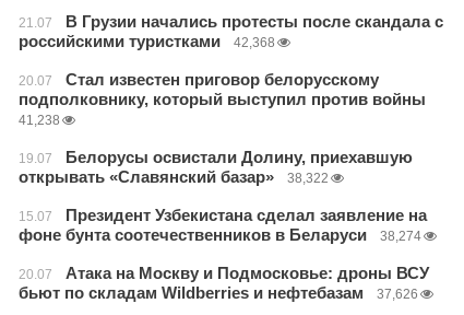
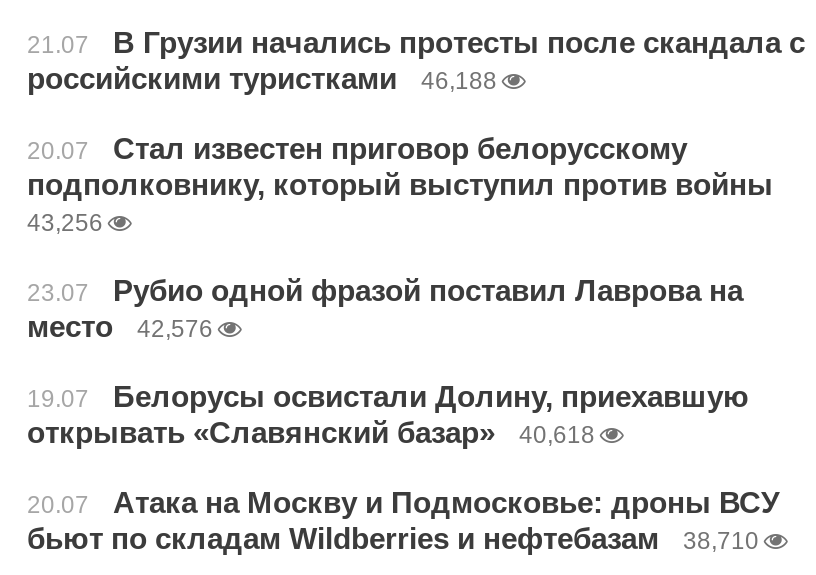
- российскими туристками 42,368
+ российскими туристками 46,188

- 41,238
+ 43,256
+ 23.07
+ Рубио одной фразой поставил Лаврова на
+ место
+ 42,576

moved down: 19.07 | Белорусы освистали Долину, приехавшую | открывать «Славянский базар»

- 38,322
- 15.07
- Президент Узбекистана сделал заявление на
- фоне бунта соотечественников в Беларуси
- 38,274
+ 40,618

- бьют по складам Wildberries и нефтебазам 37,626
+ бьют по складам Wildberries и нефтебазам 38,710
